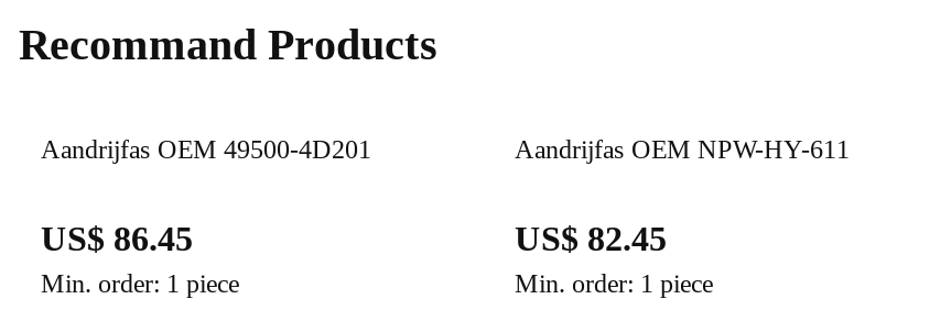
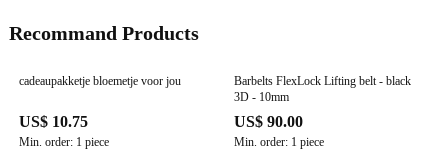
- Aandrijfas OEM 49500-4D201
+ cadeaupakketje bloemetje voor jou

- Aandrijfas OEM NPW-HY-611
+ Barbelts FlexLock Lifting belt - black
+ 3D - 10mm

- US$ 86.45
+ US$ 10.75

- US$ 82.45
+ US$ 90.00
